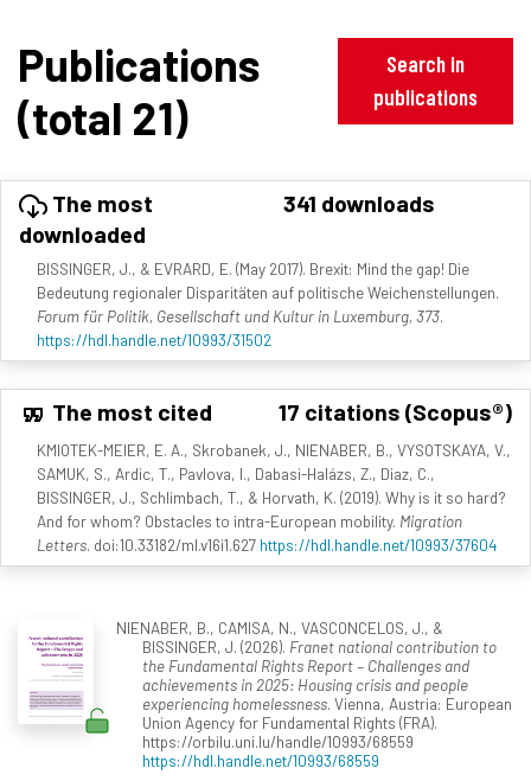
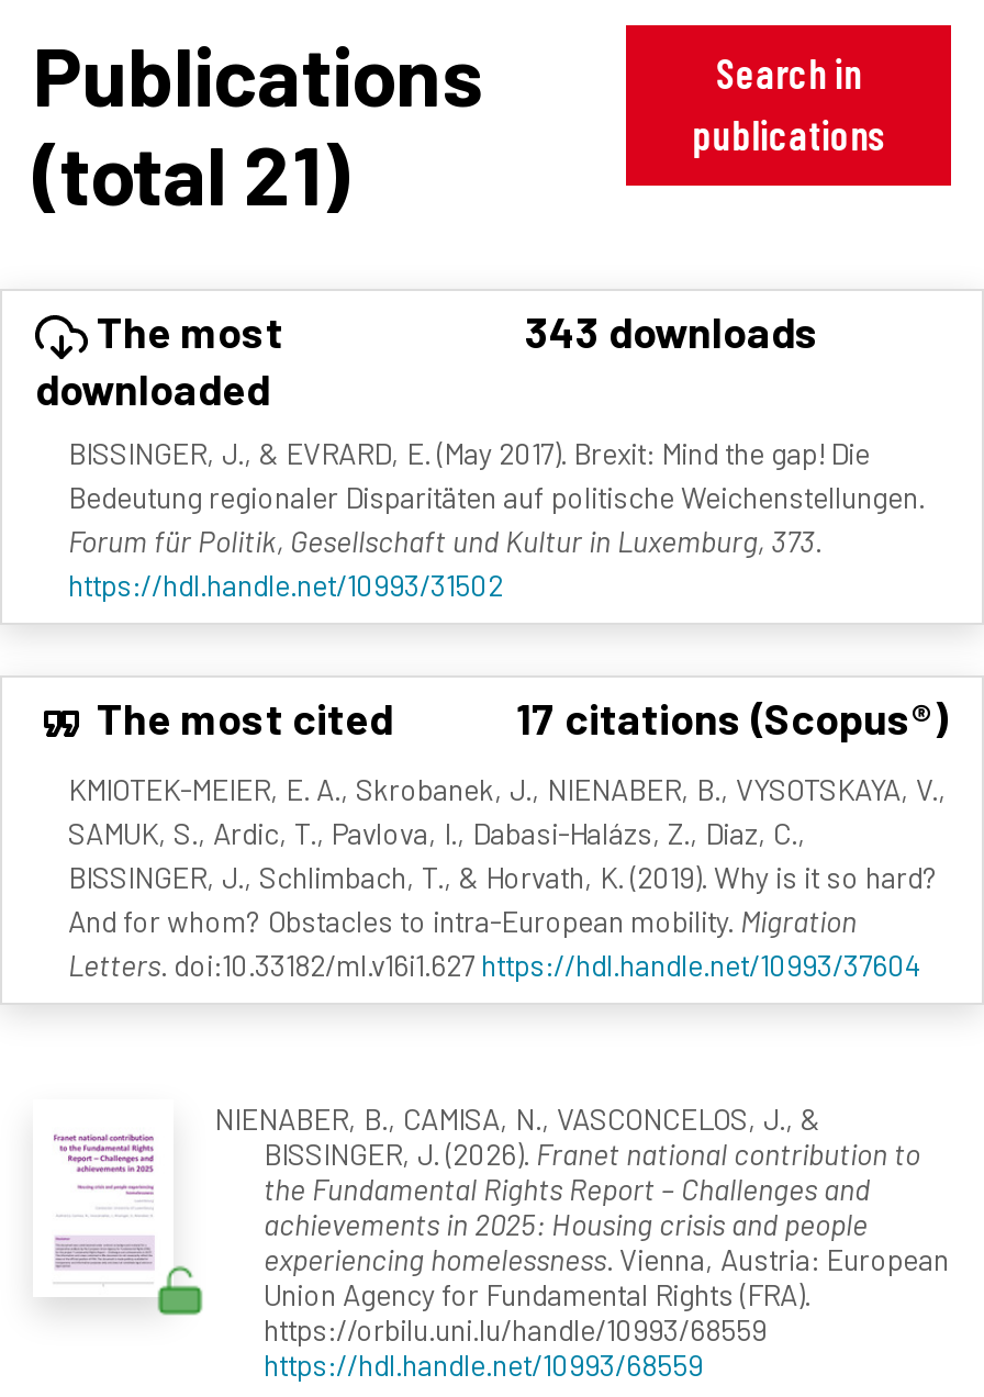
- 341 downloads
+ 343 downloads
